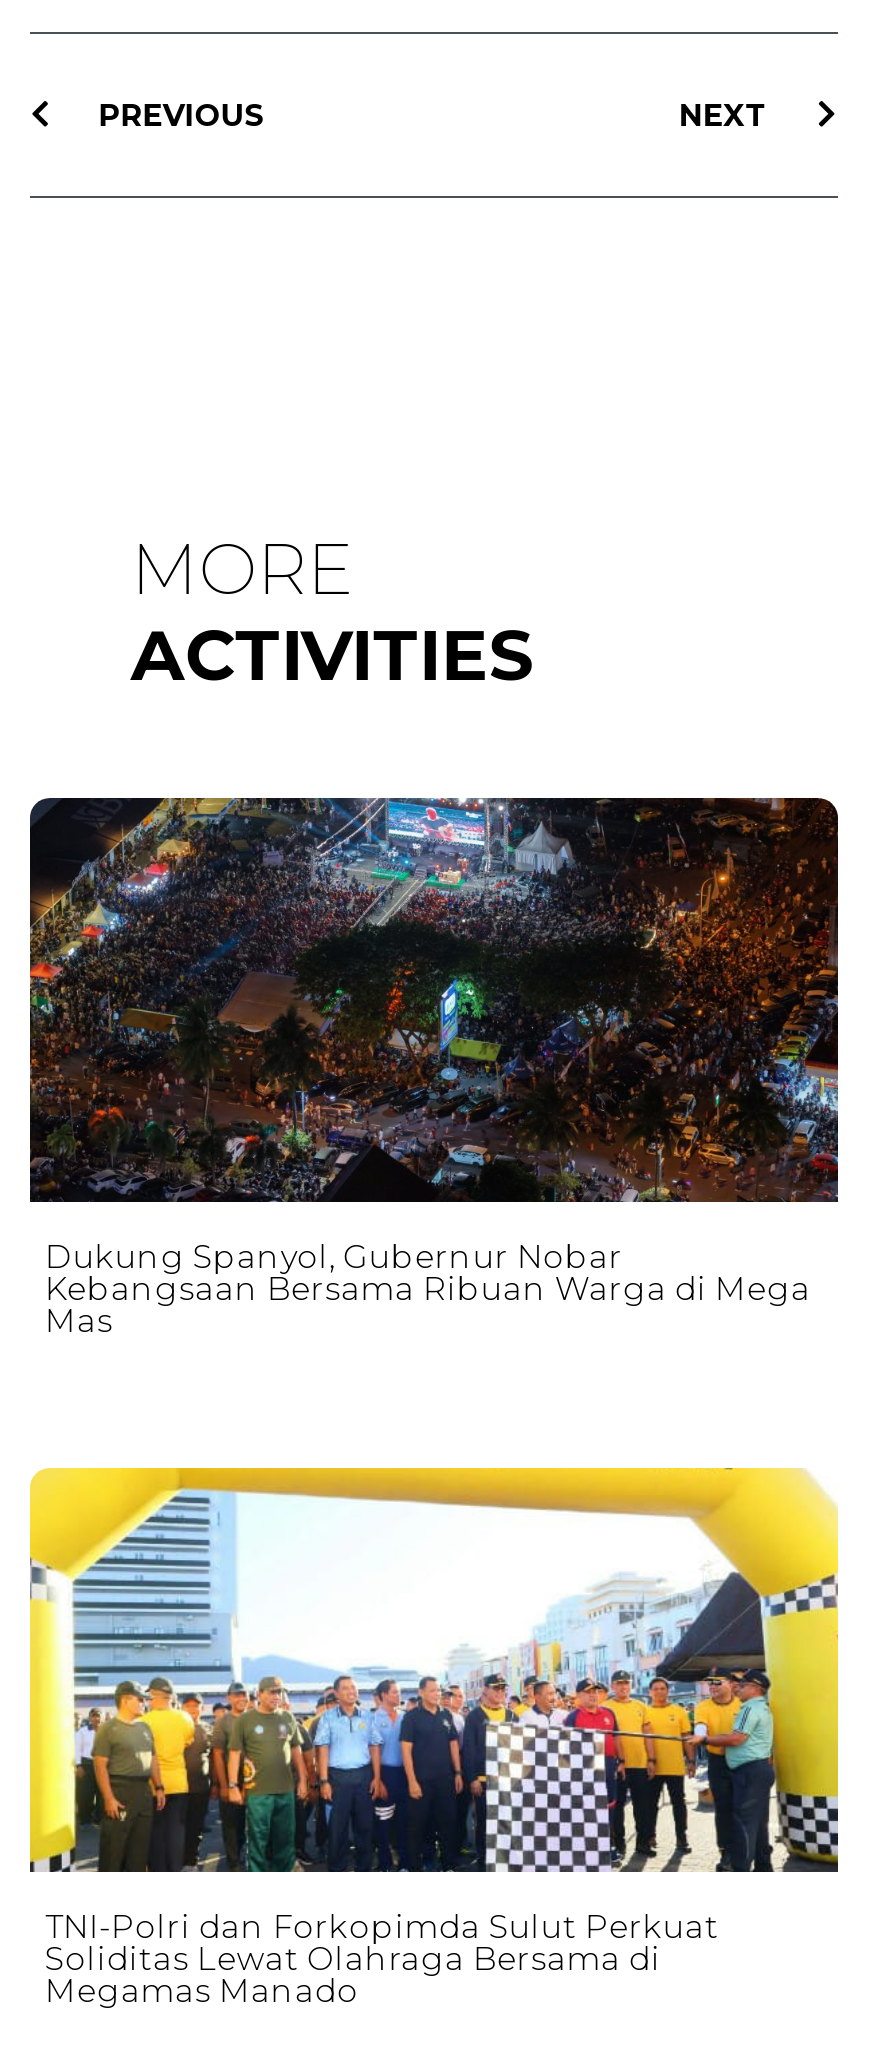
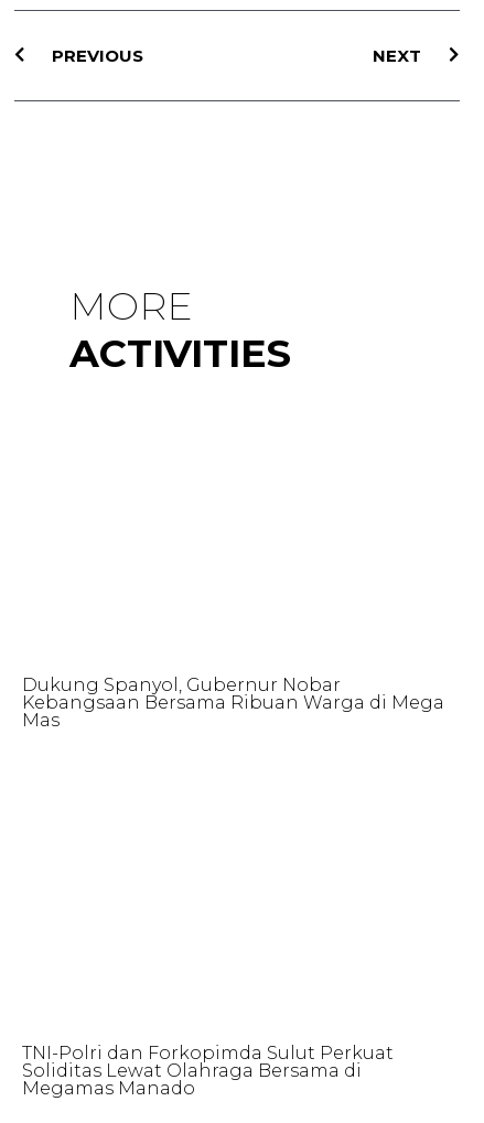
- [image]

- [image]
